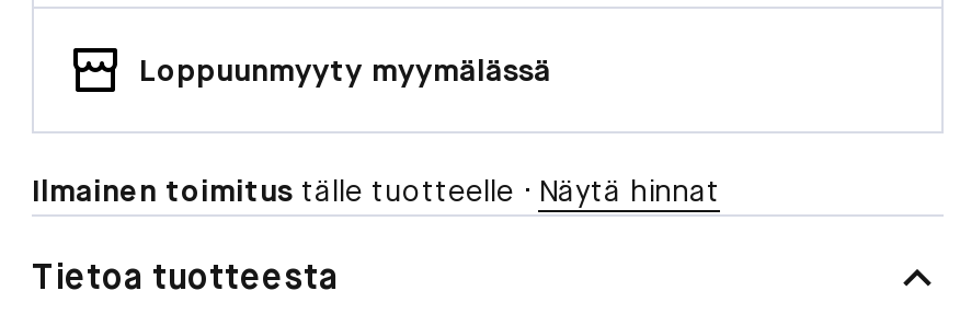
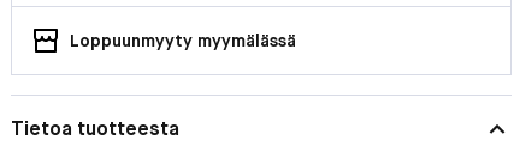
- Ilmainen toimitus tälle tuotteelle · Näytä hinnat
